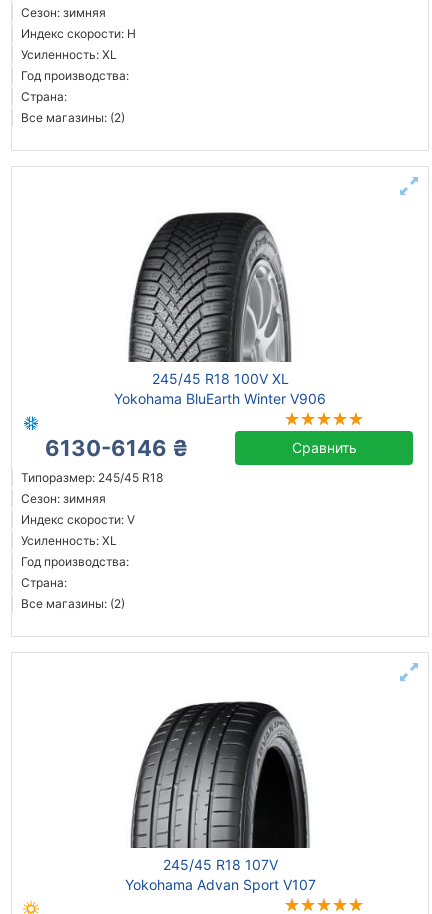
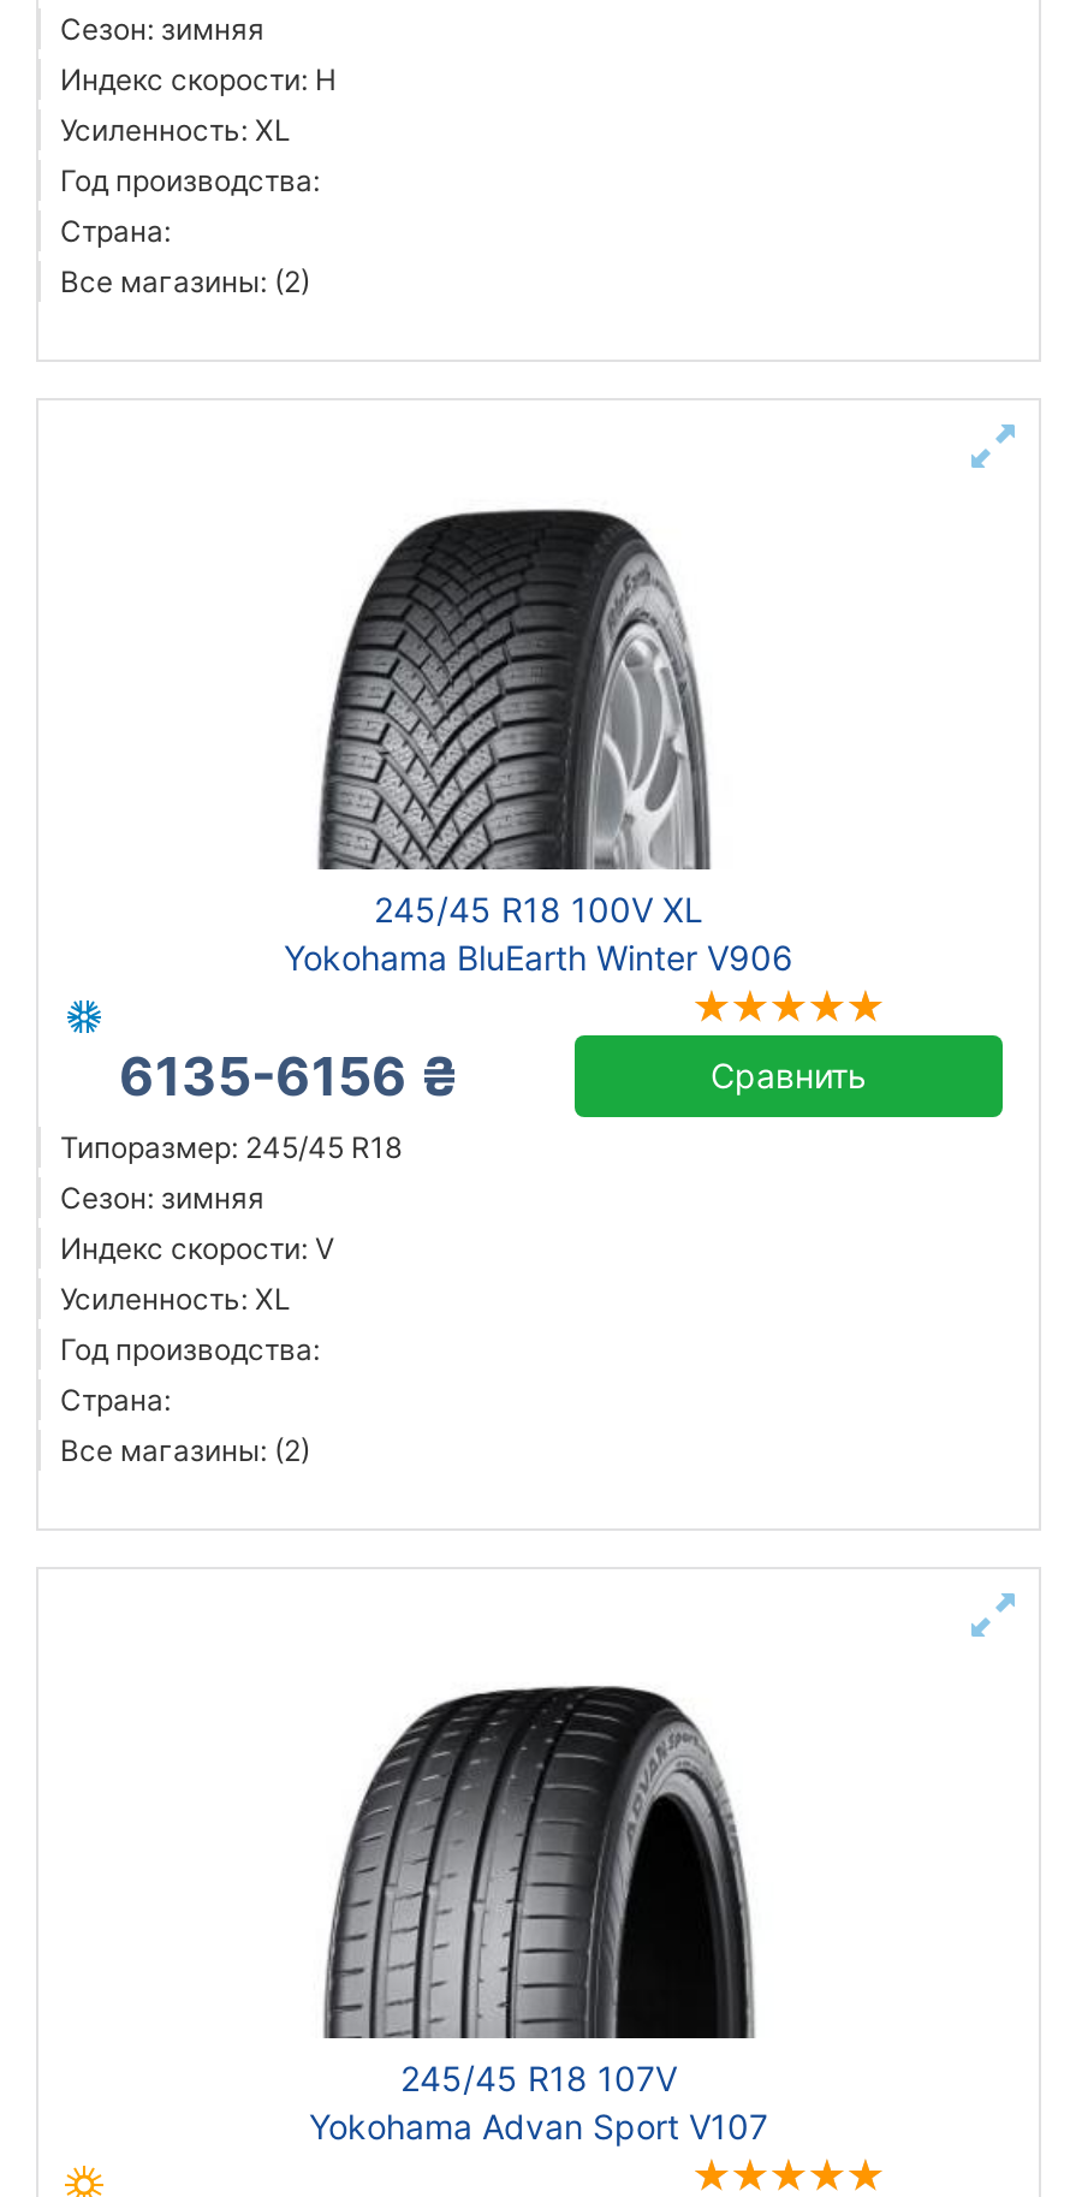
- 6130-6146 ₴
+ 6135-6156 ₴
